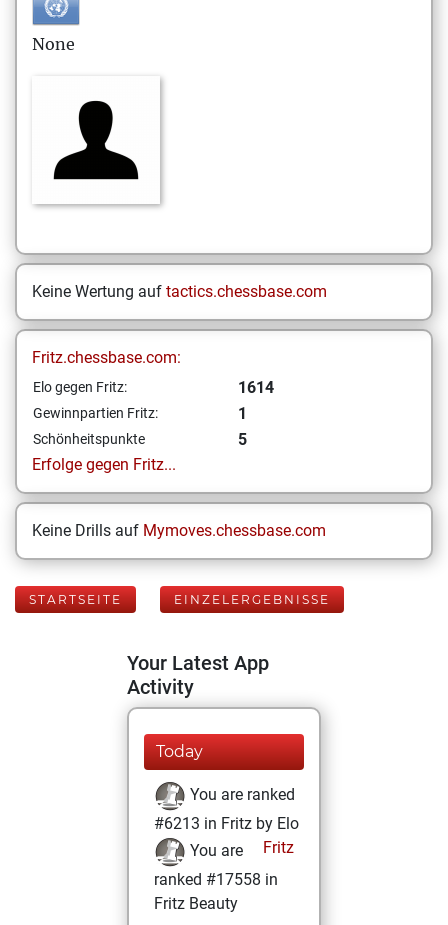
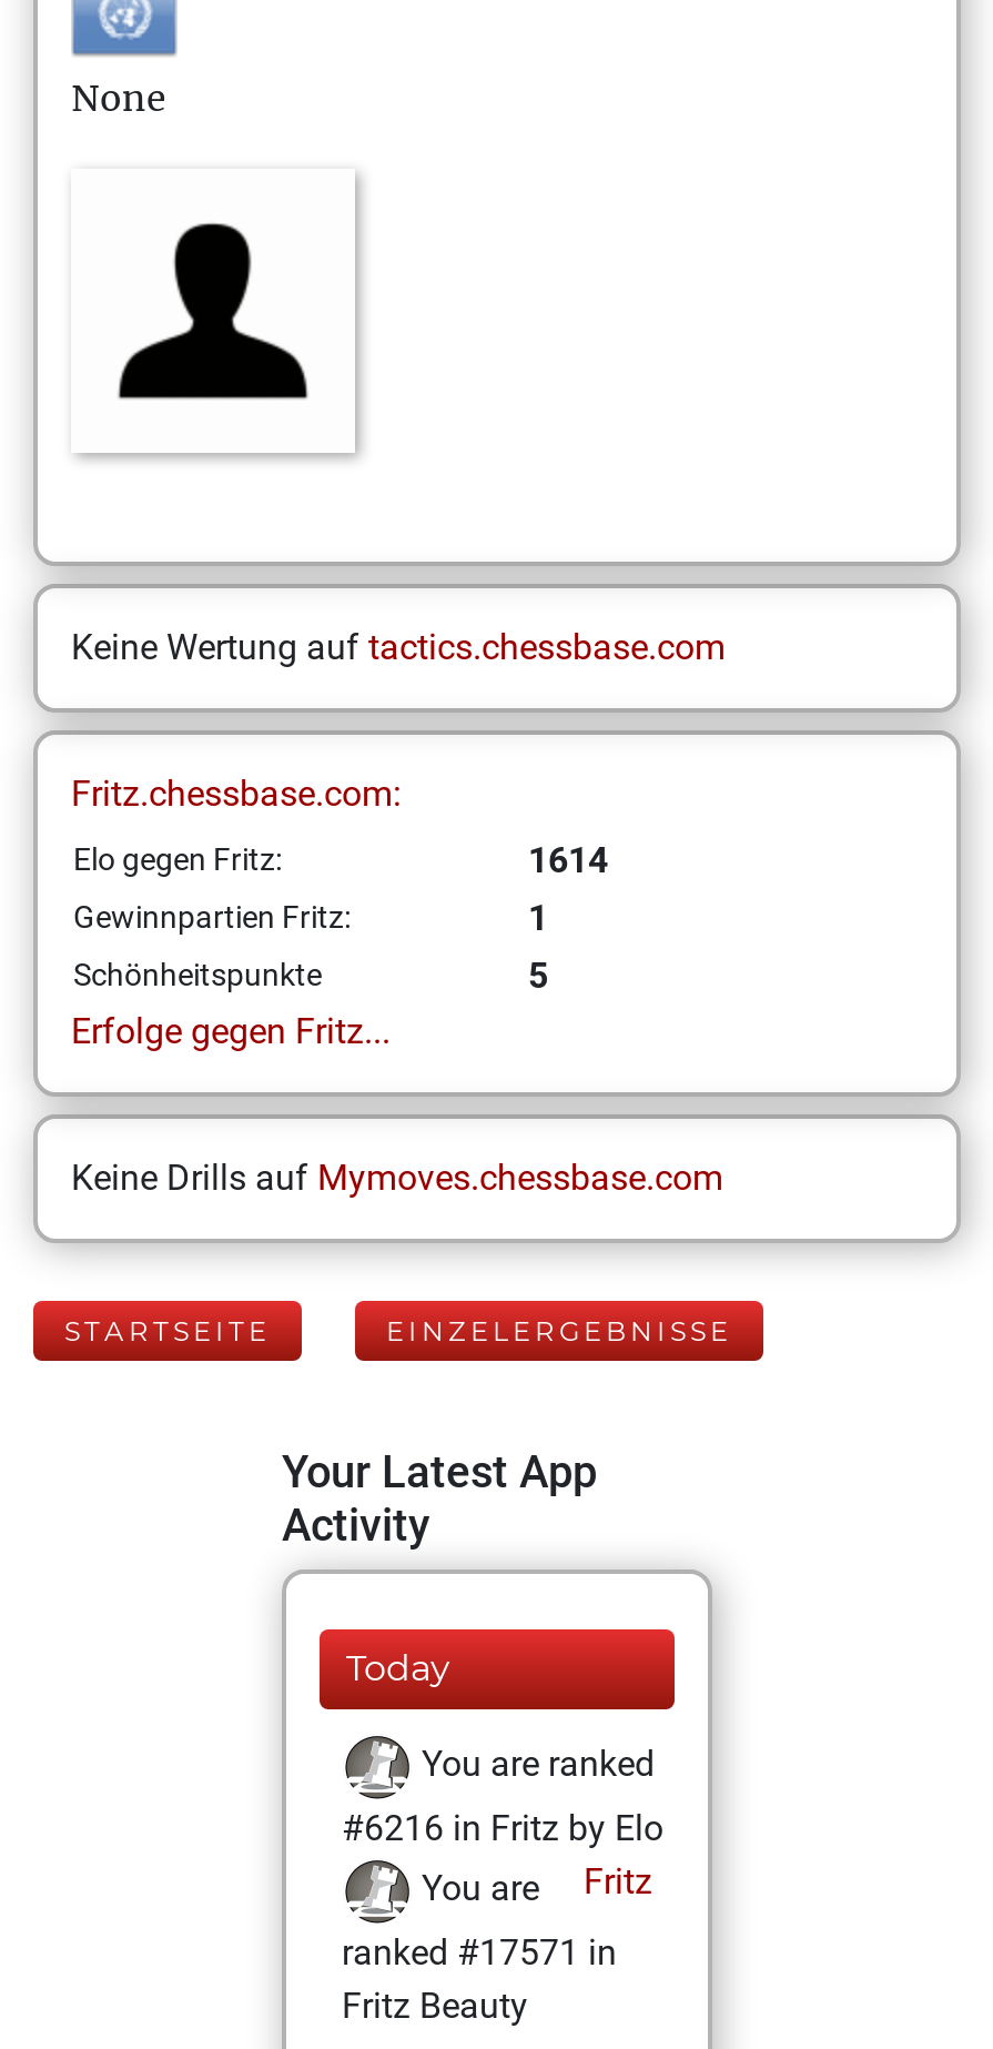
- #6213 in Fritz by Elo
+ #6216 in Fritz by Elo

- ranked #17558 in
+ ranked #17571 in
